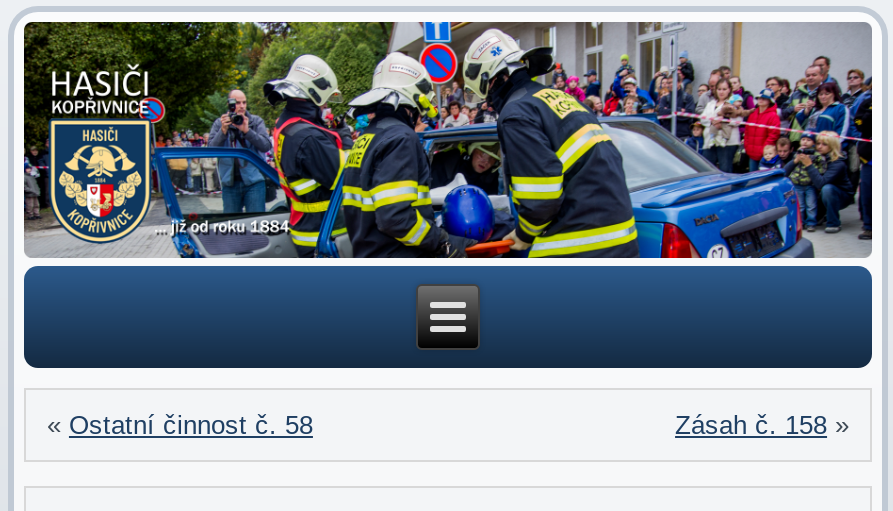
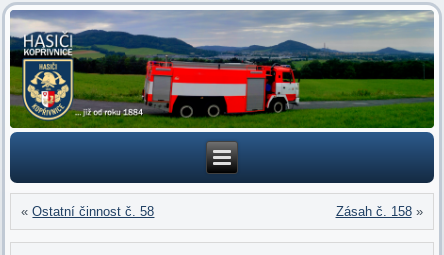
- [image]
+ [image]
